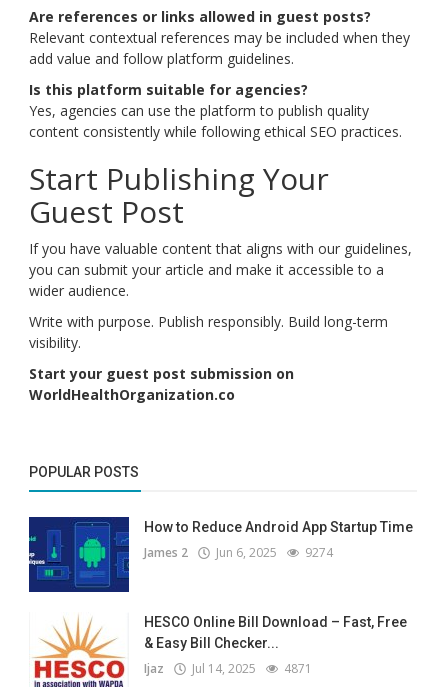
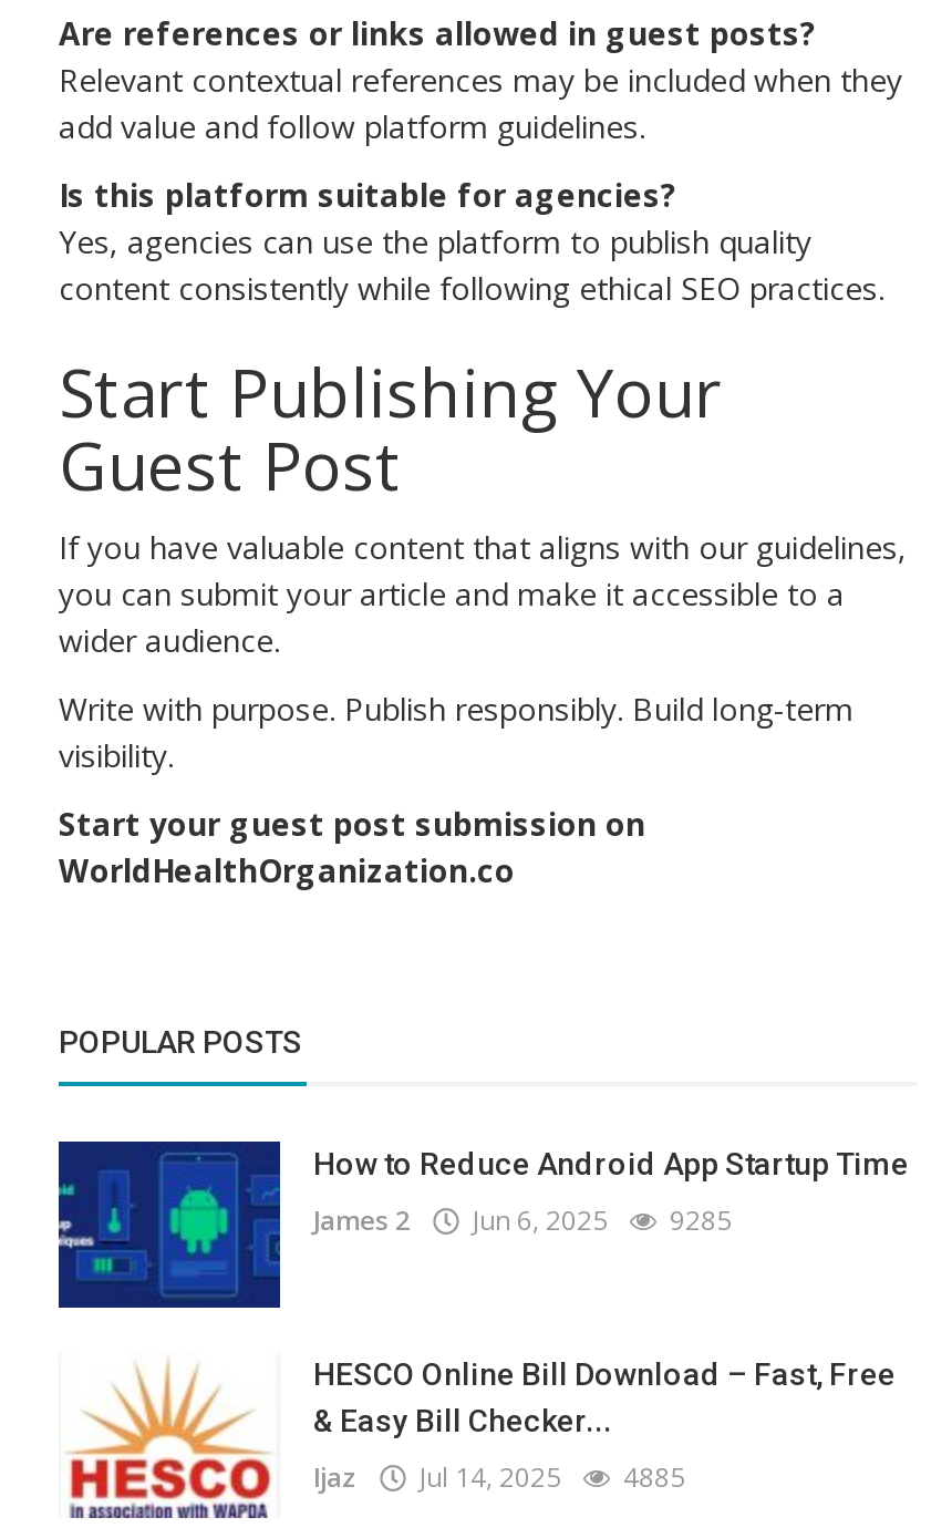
- James 2 Jun 6, 2025 9274
+ James 2 Jun 6, 2025 9285

- Ijaz Jul 14, 2025 4871
+ Ijaz Jul 14, 2025 4885
